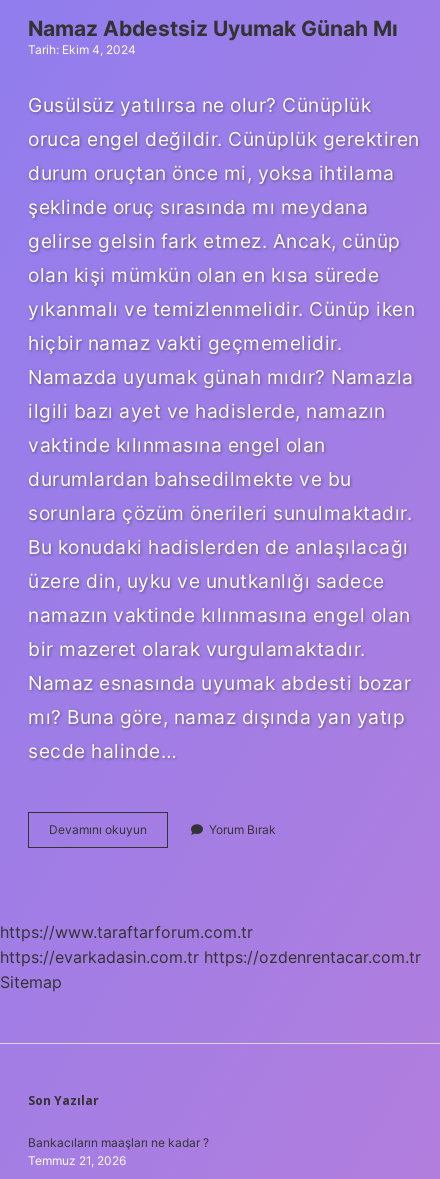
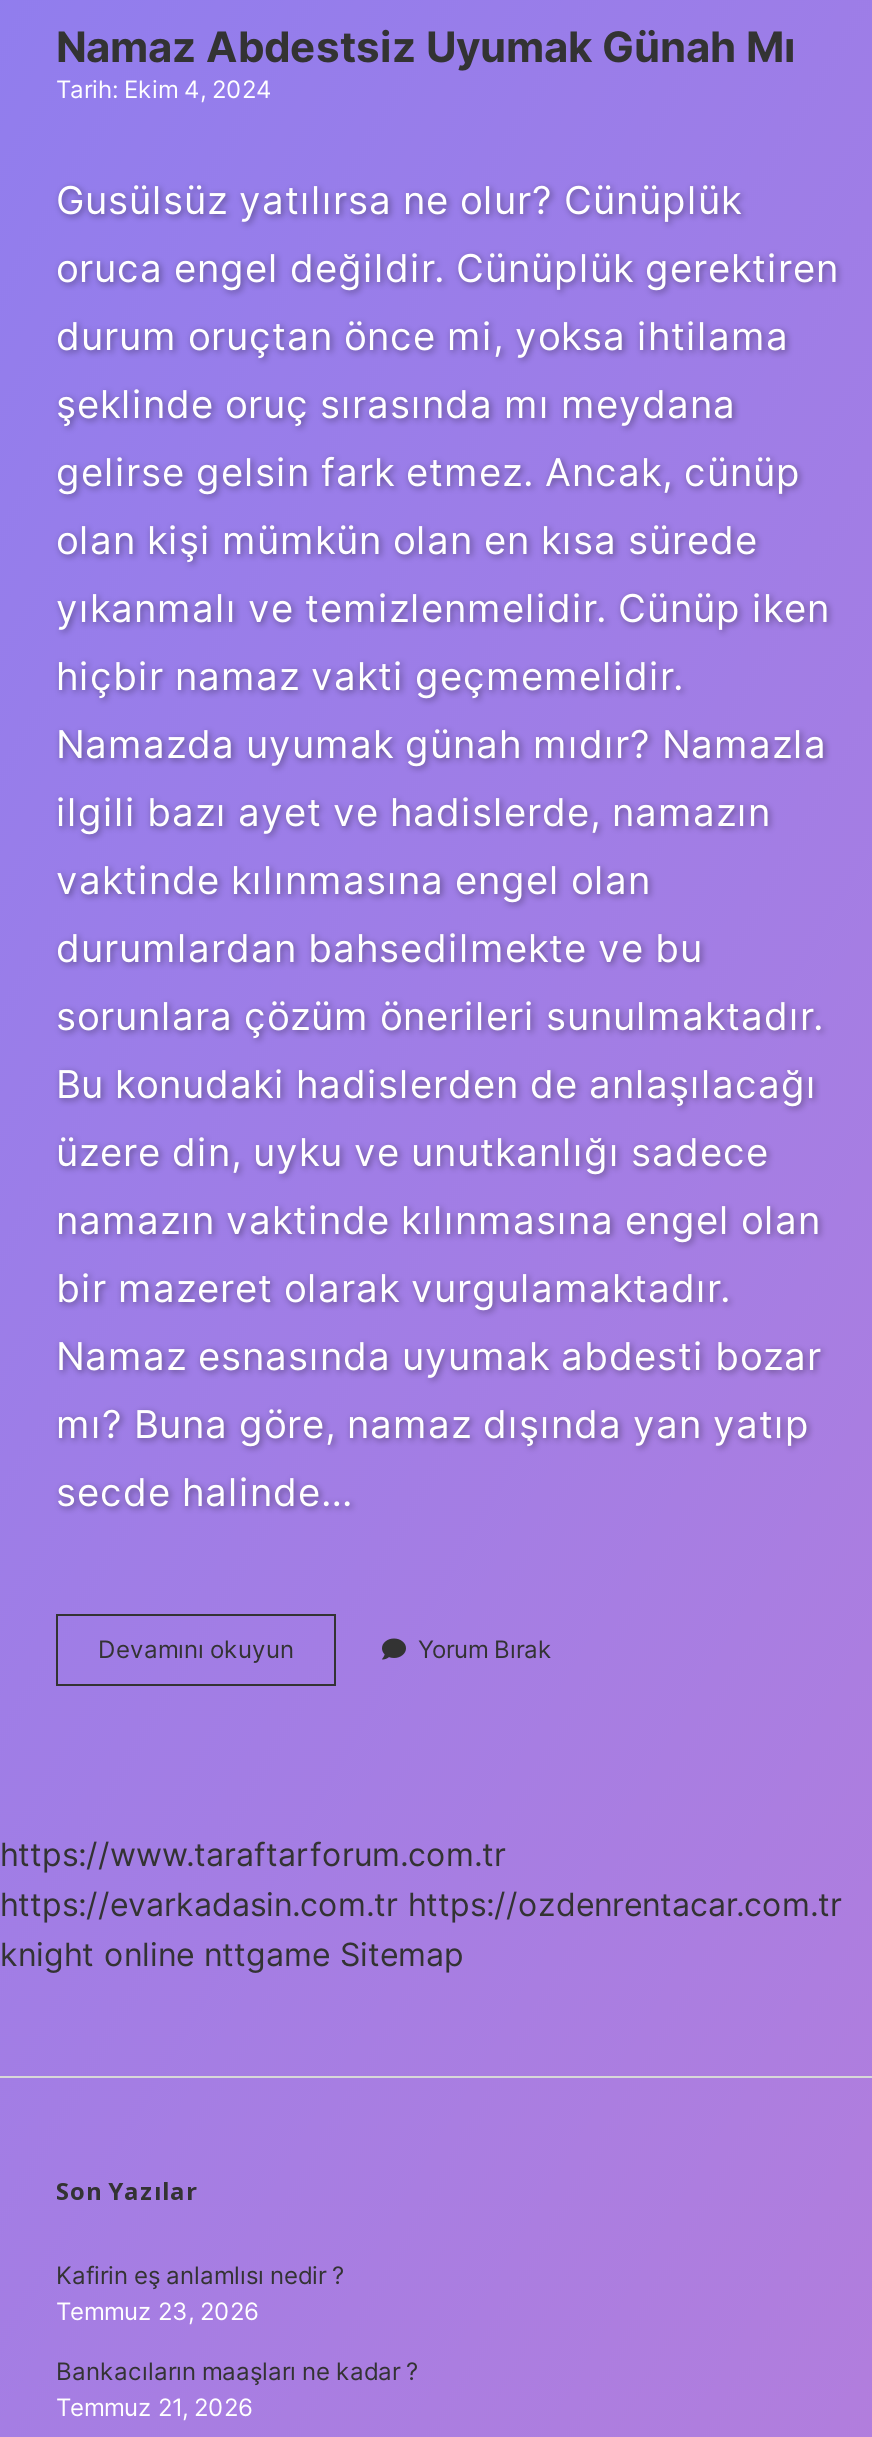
- Sitemap
+ knight online nttgame Sitemap

+ Kafirin eş anlamlısı nedir ?
+ Temmuz 23, 2026
